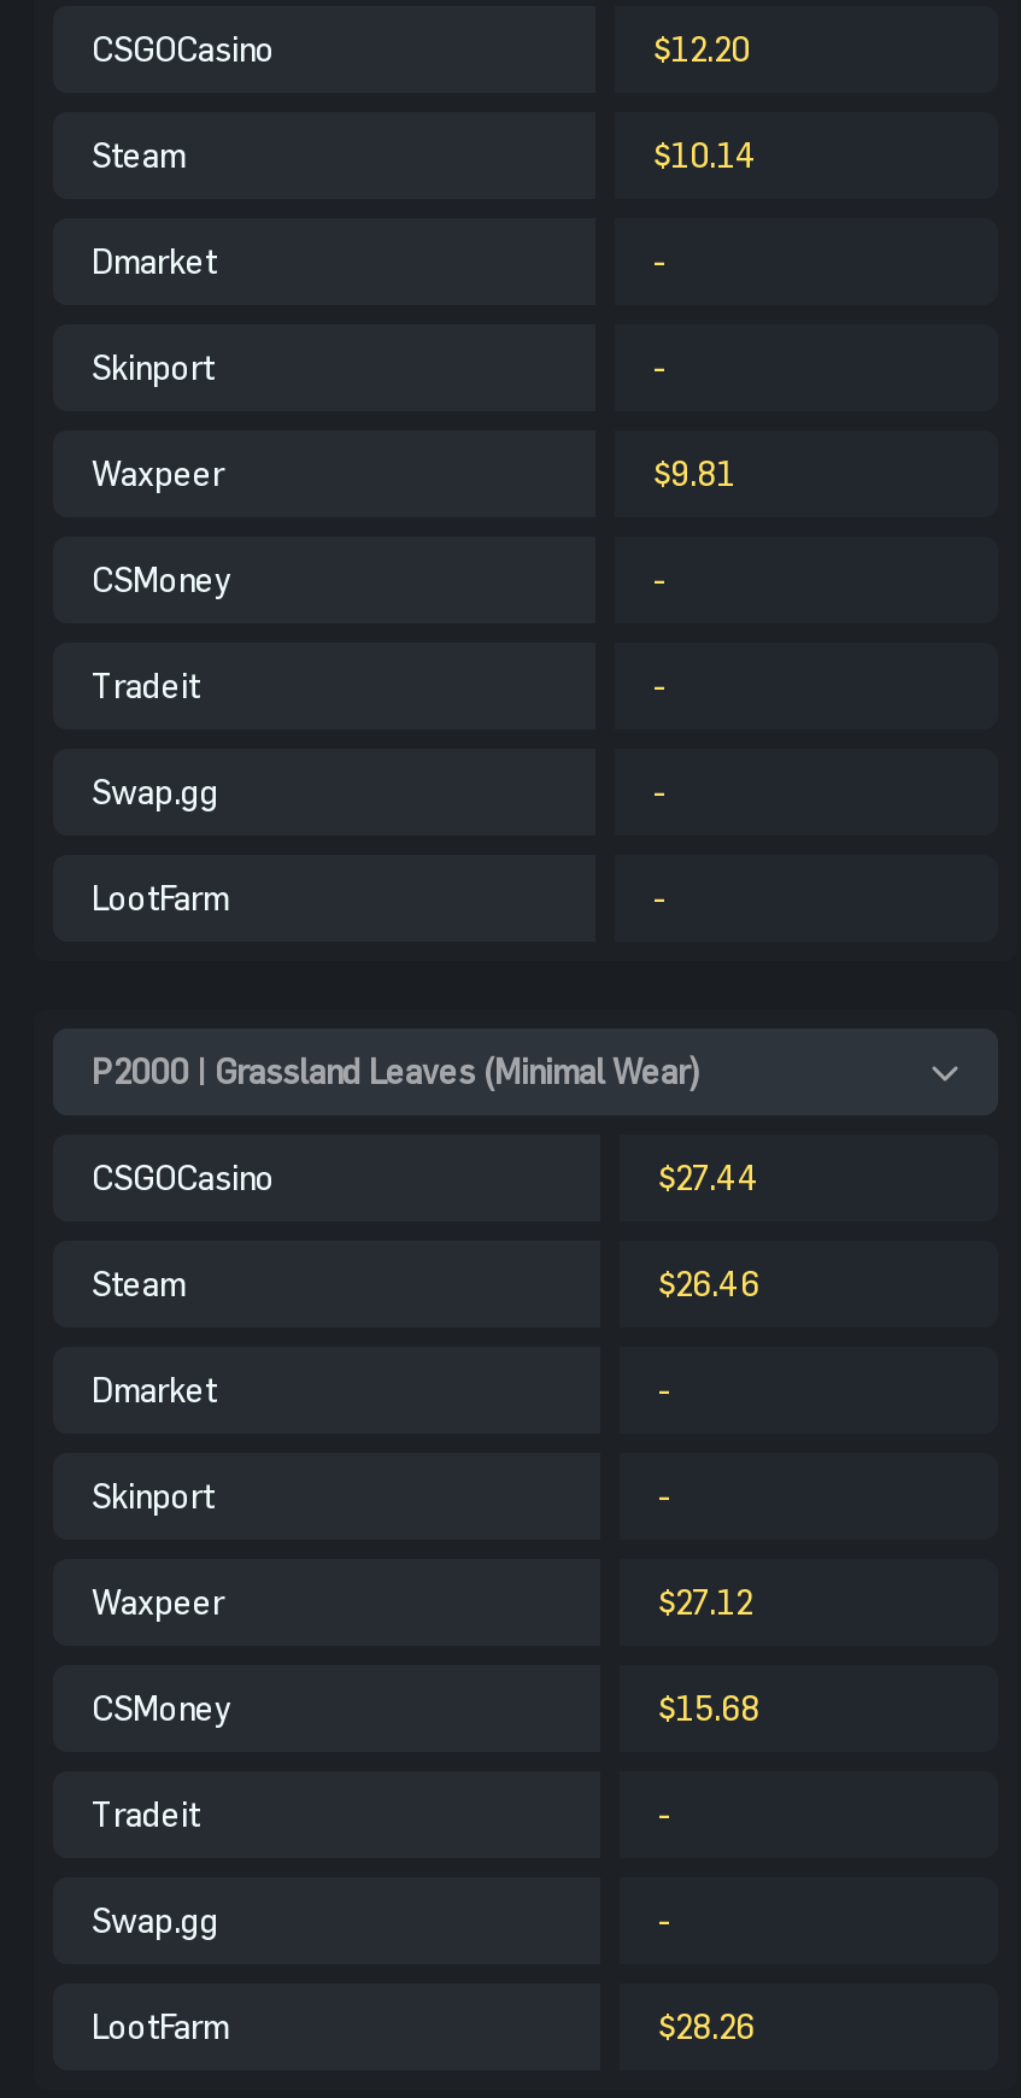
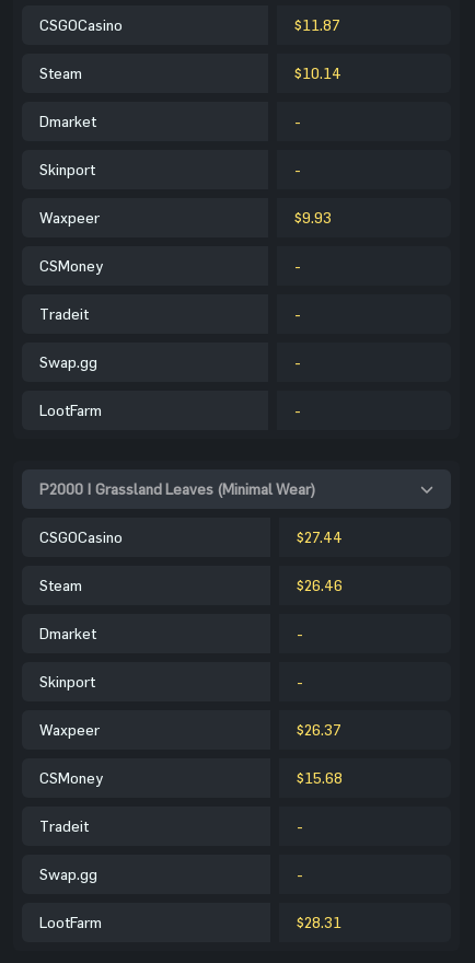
- $12.20
+ $11.87

- $9.81
+ $9.93

- $27.12
+ $26.37

- $28.26
+ $28.31
